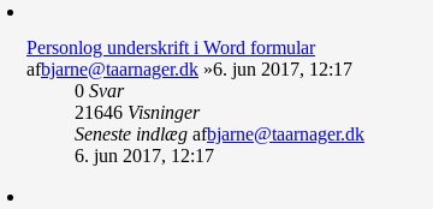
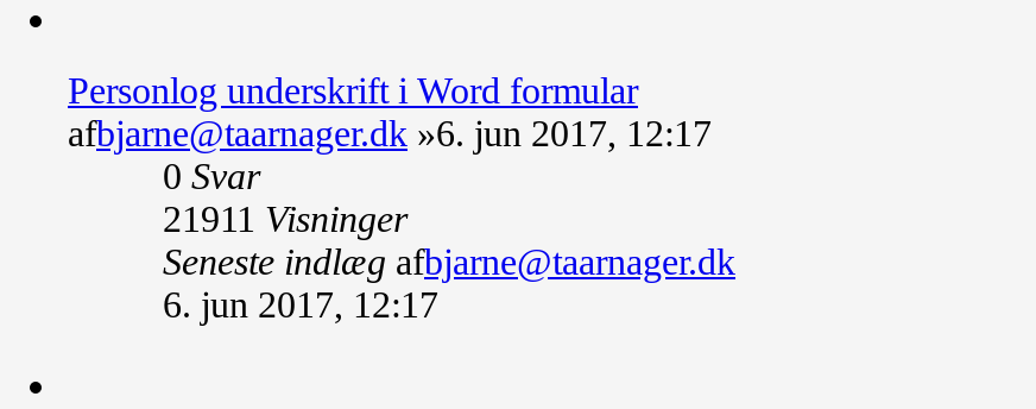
- 21646 Visninger
+ 21911 Visninger
